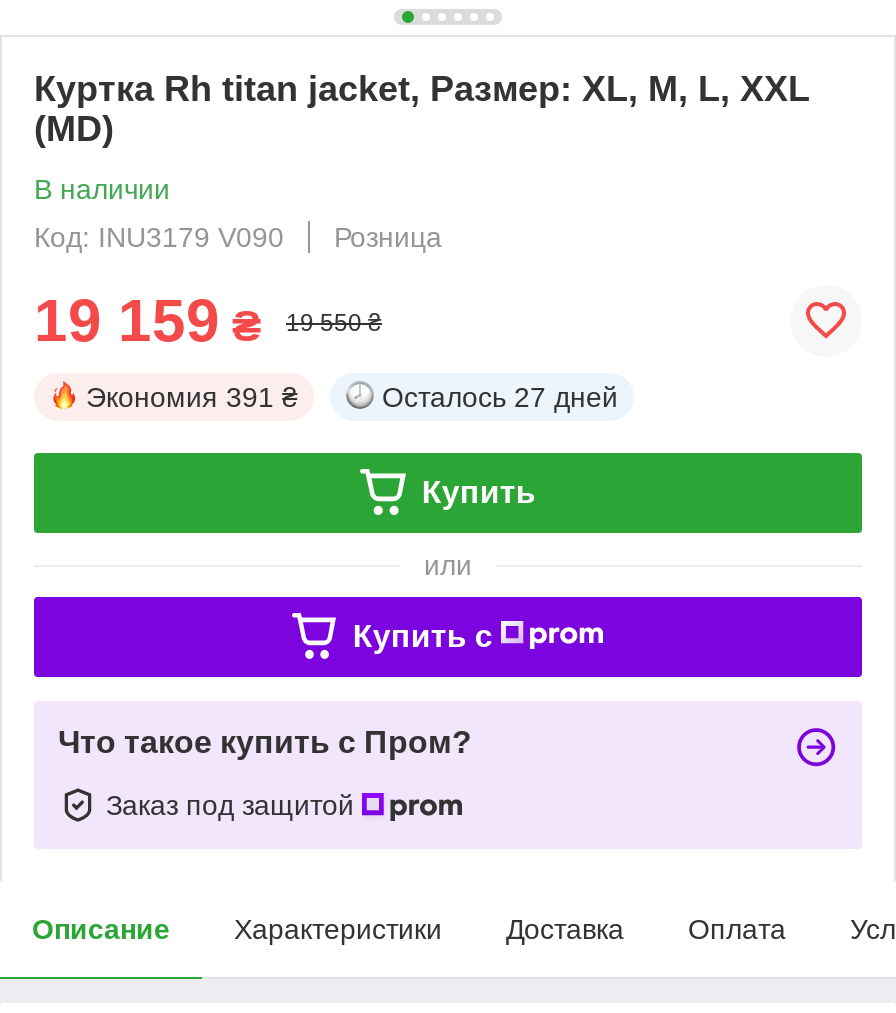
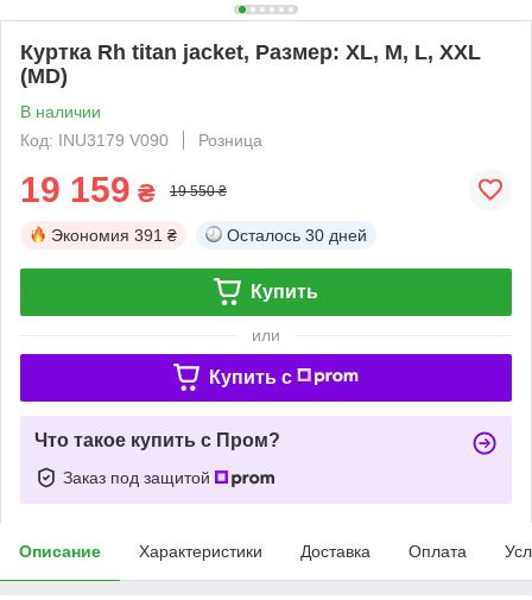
- Осталось 27 дней
+ Осталось 30 дней
